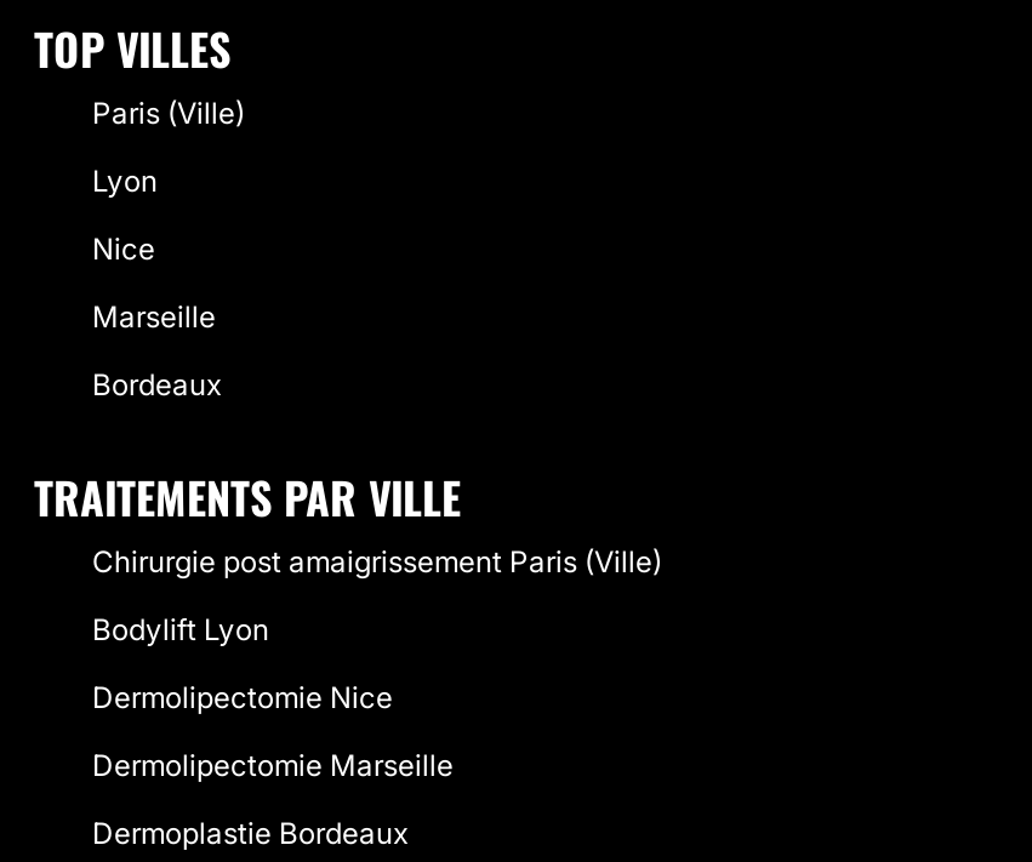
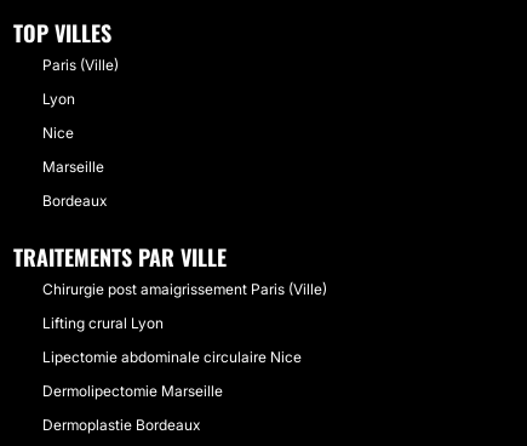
- Bodylift Lyon
+ Lifting crural Lyon

- Dermolipectomie Nice
+ Lipectomie abdominale circulaire Nice
